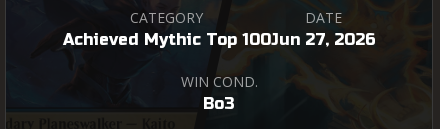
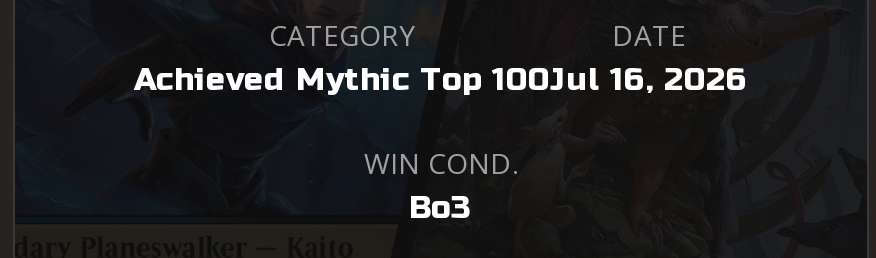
- Achieved Mythic Top 100 Jun 27, 2026
+ Achieved Mythic Top 100 Jul 16, 2026
